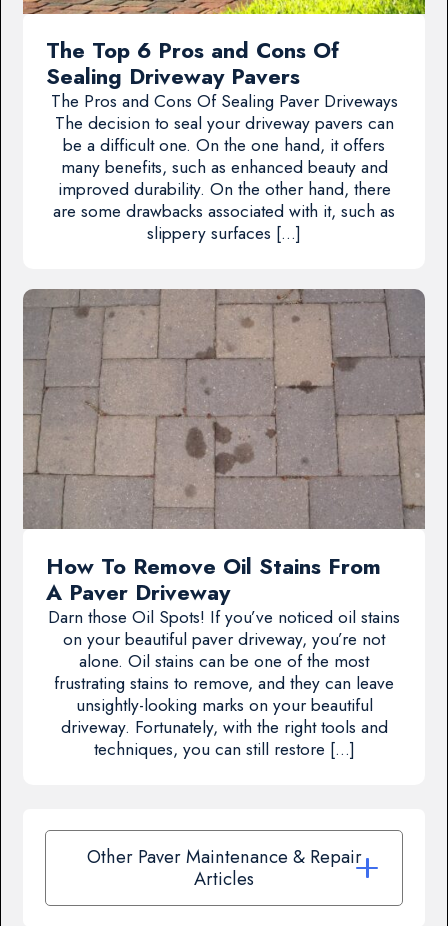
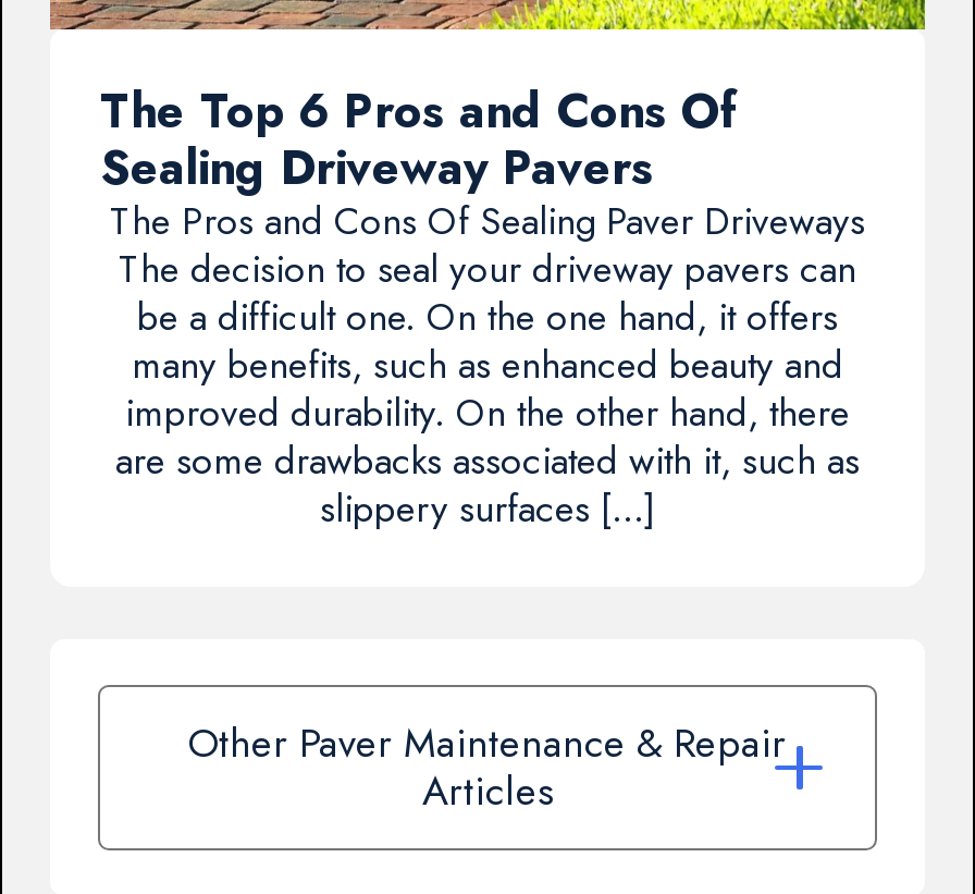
- [image]
- How To Remove Oil Stains From
- A Paver Driveway
- Darn those Oil Spots! If you’ve noticed oil stains
- on your beautiful paver driveway, you’re not
- alone. Oil stains can be one of the most
- frustrating stains to remove, and they can leave
- unsightly-looking marks on your beautiful
- driveway. Fortunately, with the right tools and
- techniques, you can still restore […]
